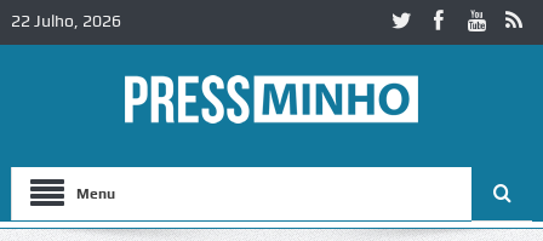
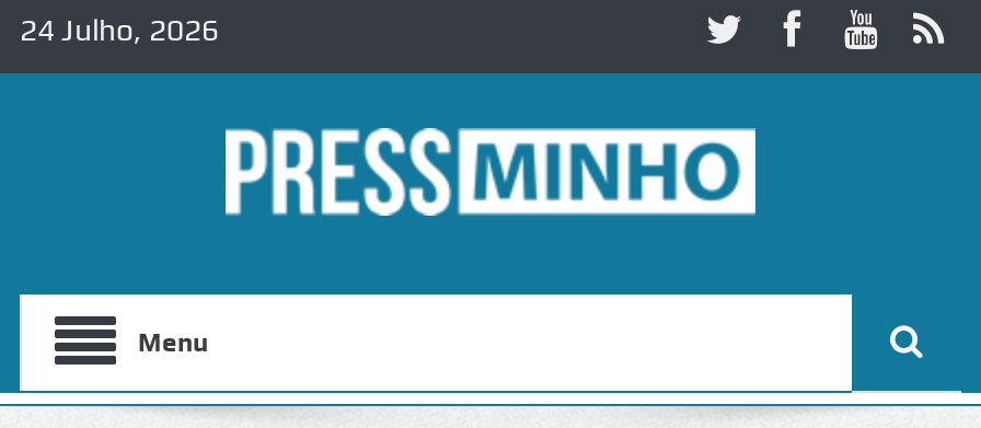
- 22 Julho, 2026
+ 24 Julho, 2026
